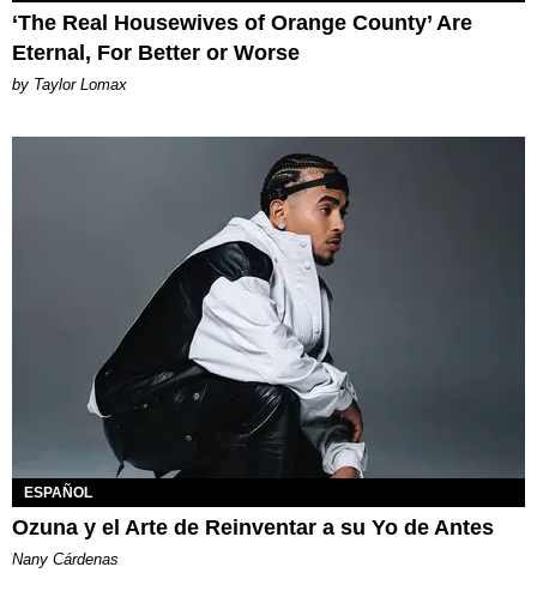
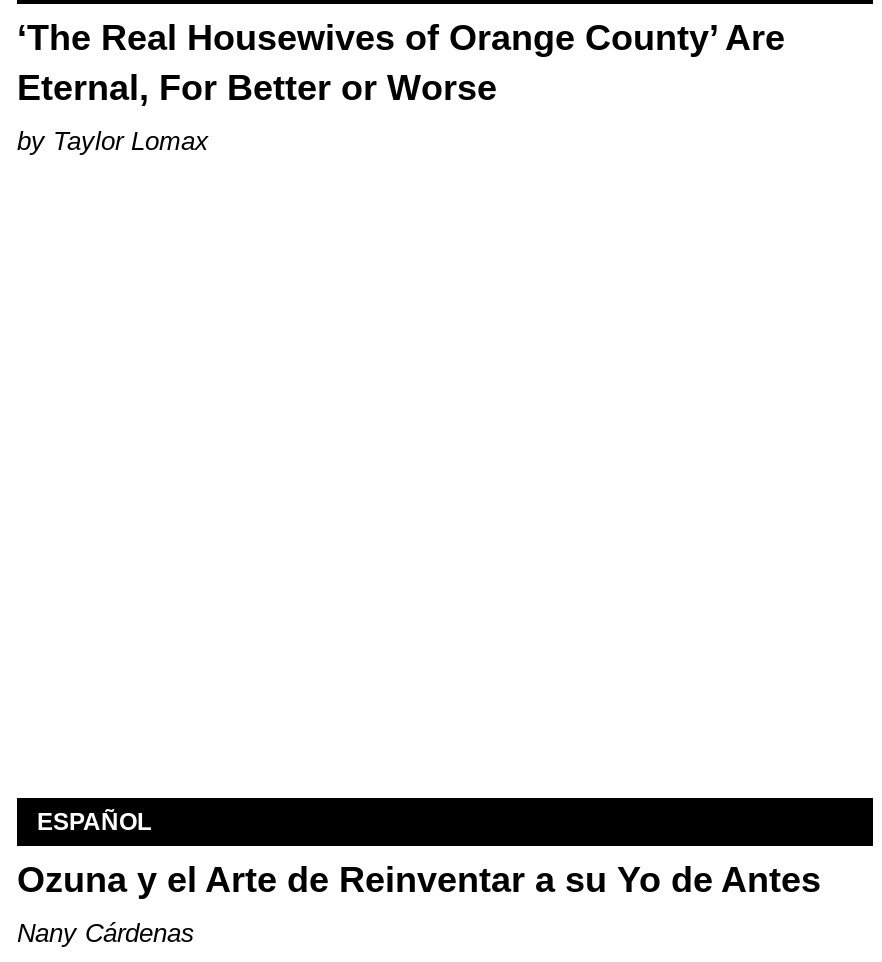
- [image]
